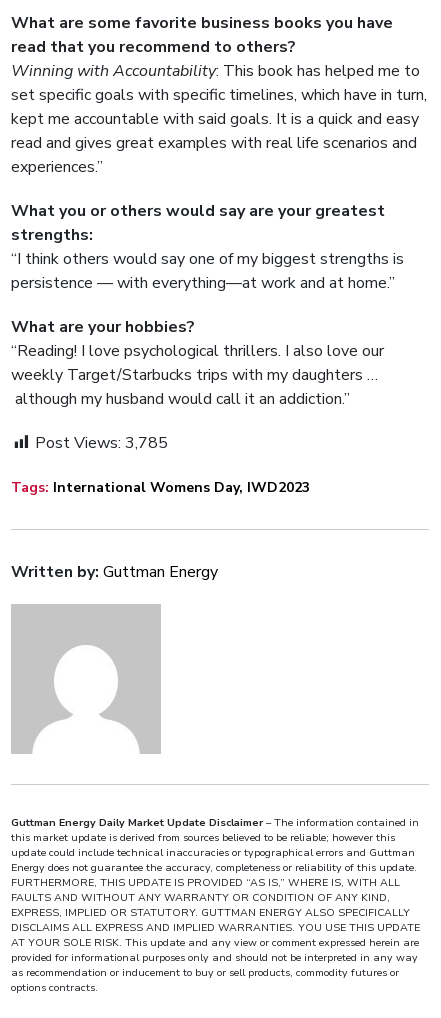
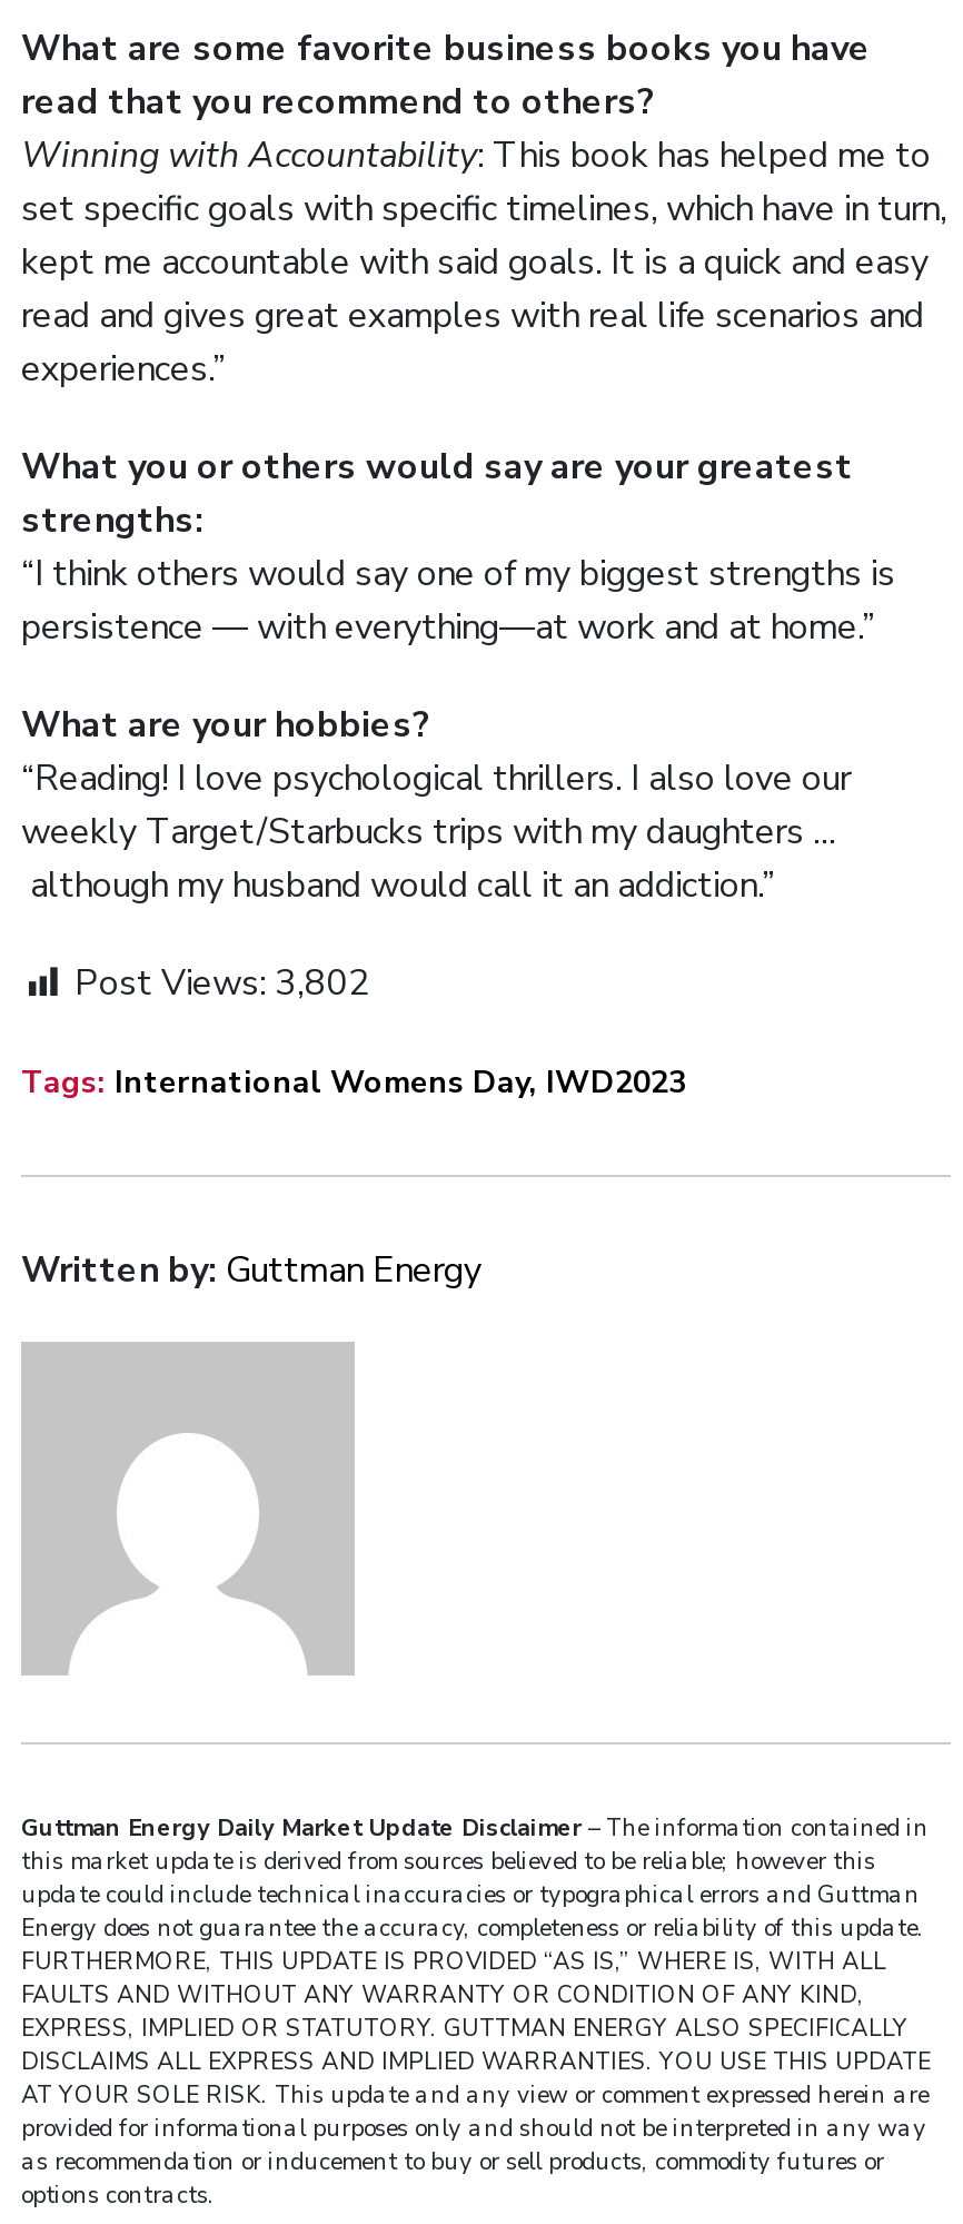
- Post Views: 3,785
+ Post Views: 3,802
